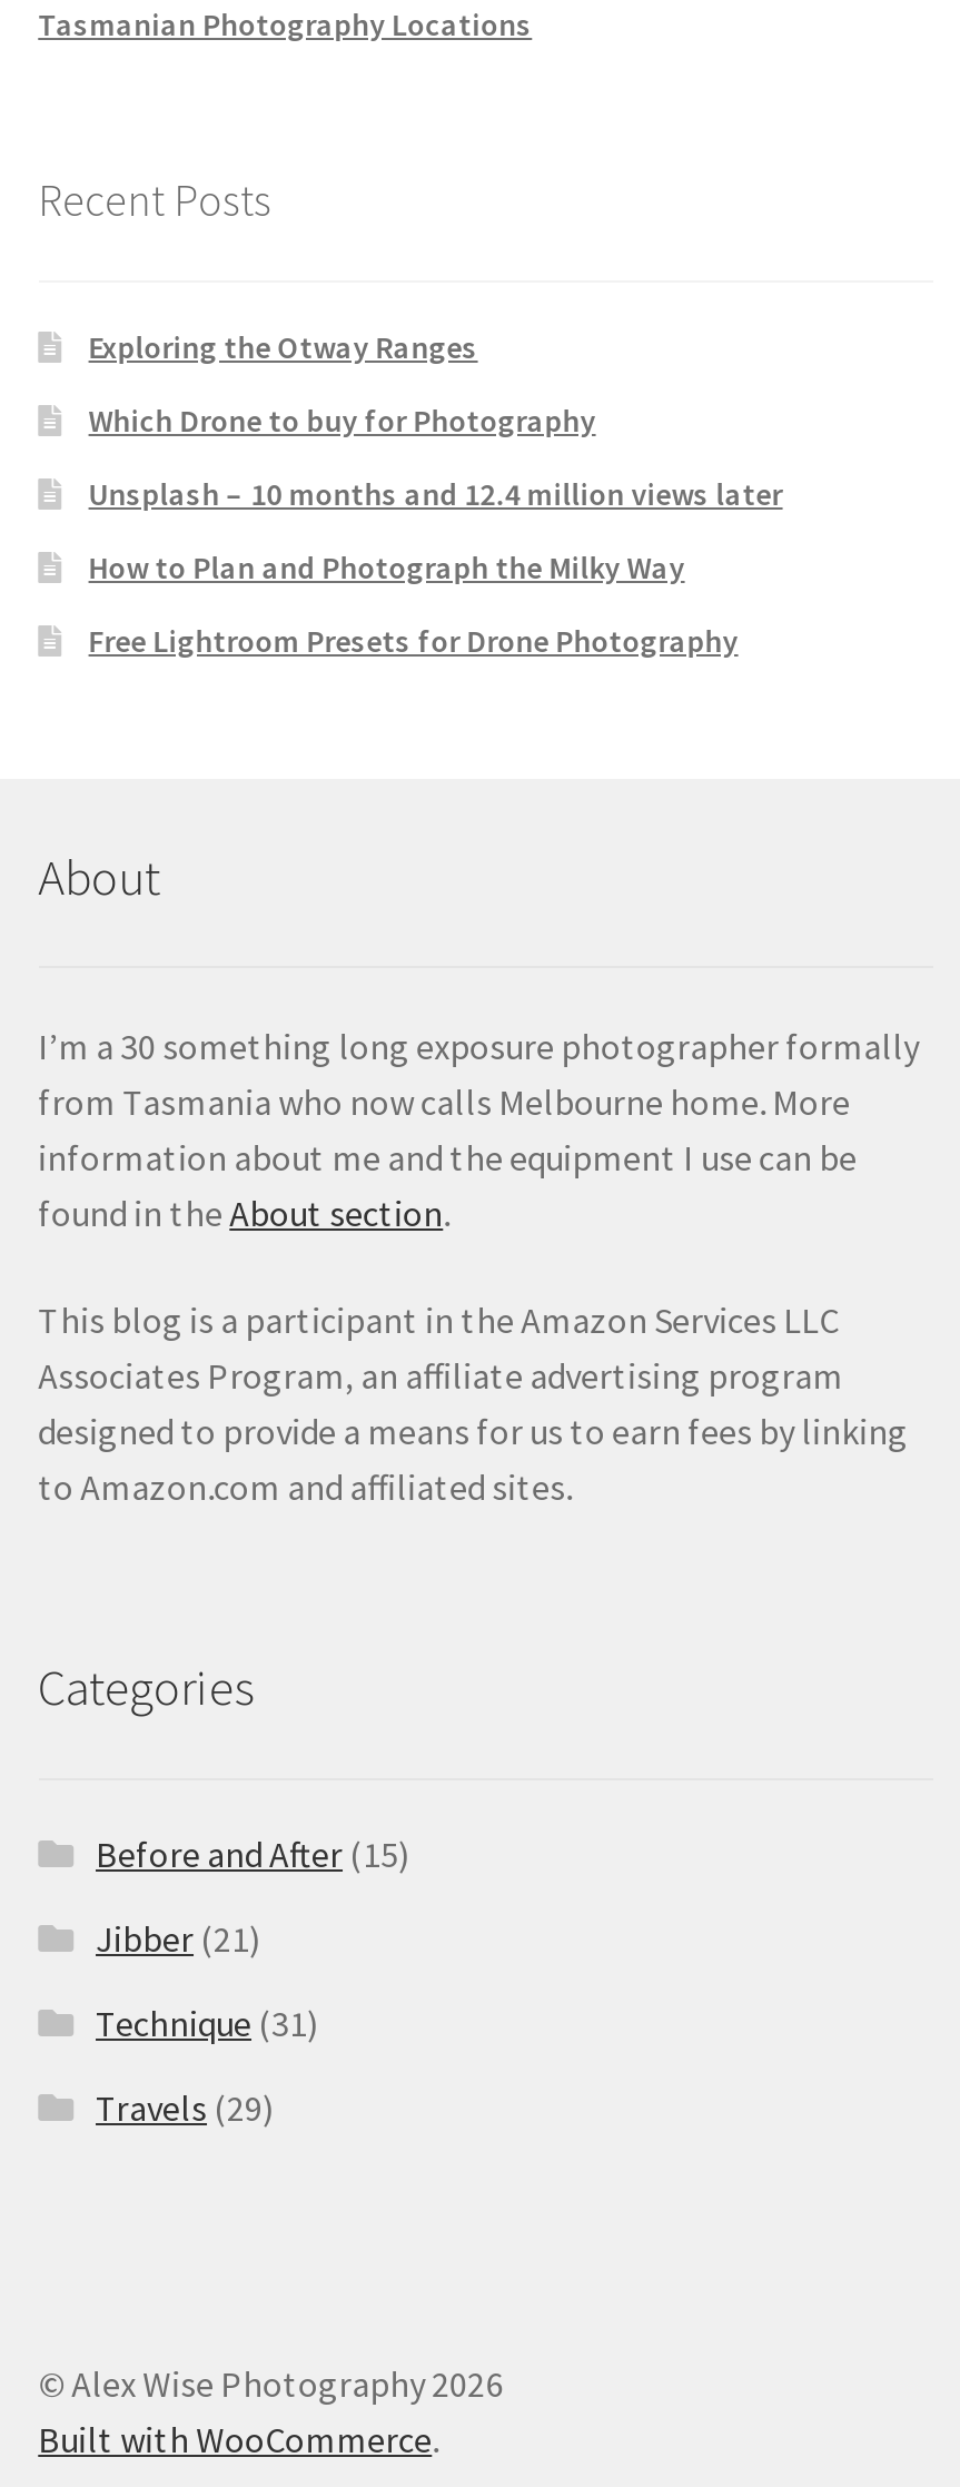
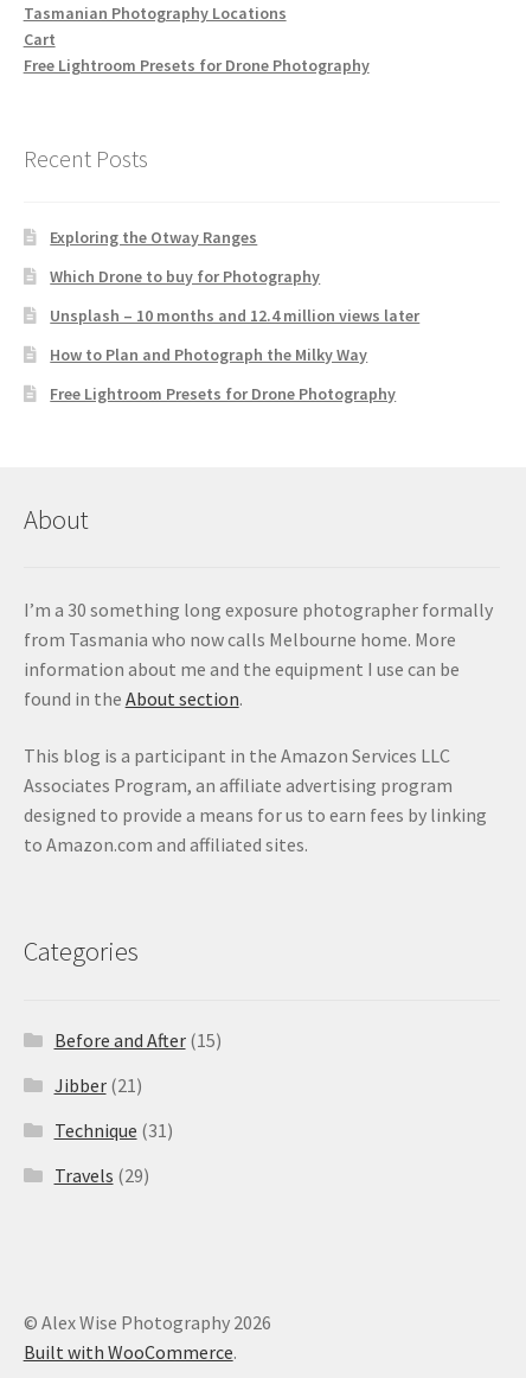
+ Cart
+ Free Lightroom Presets for Drone Photography
